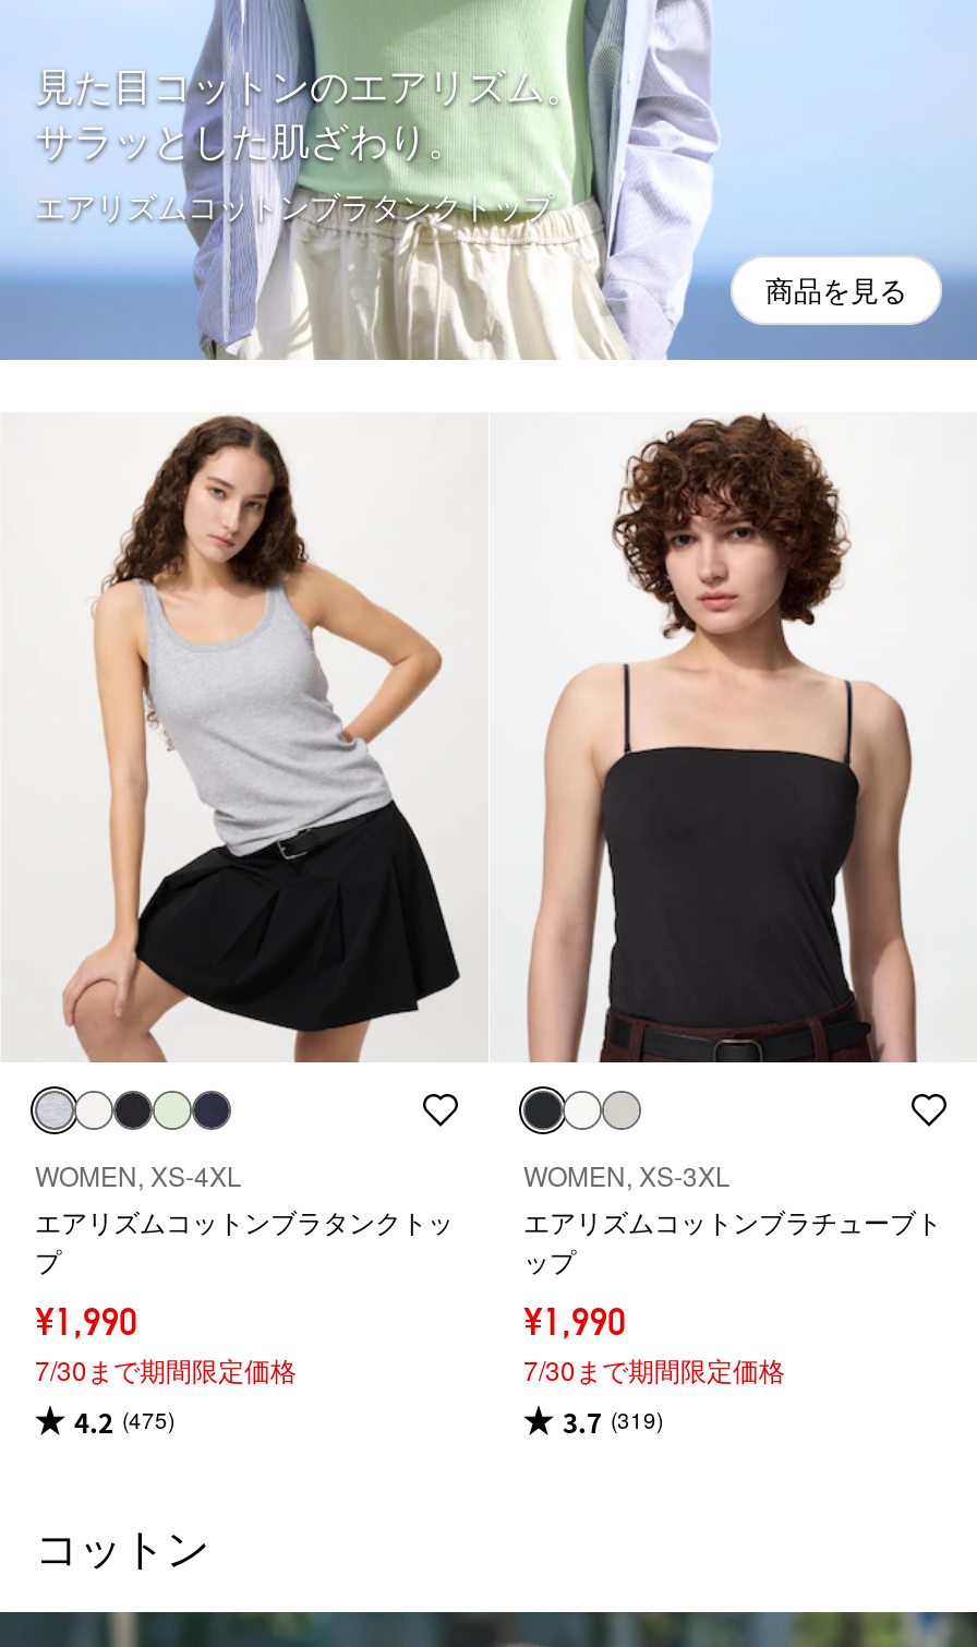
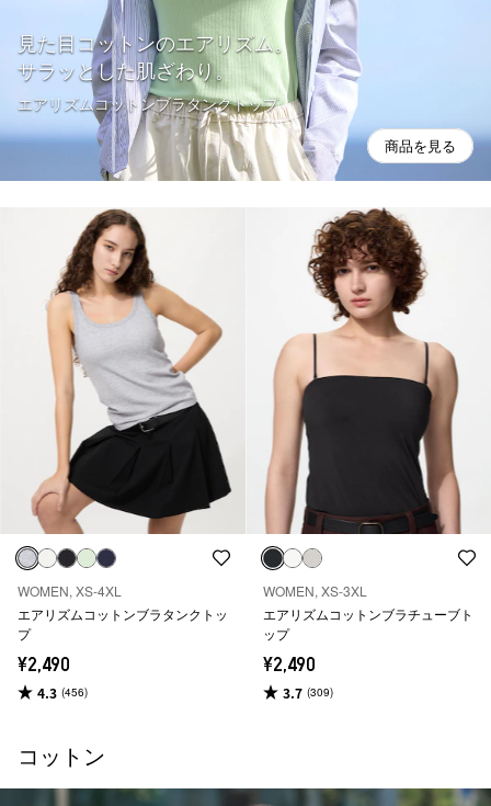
- ¥1,990
- 7/30まで期間限定価格
- 4.2 (475)
+ ¥2,490
+ 4.3 (456)

- ¥1,990
- 7/30まで期間限定価格
- 3.7 (319)
+ ¥2,490
+ 3.7 (309)
